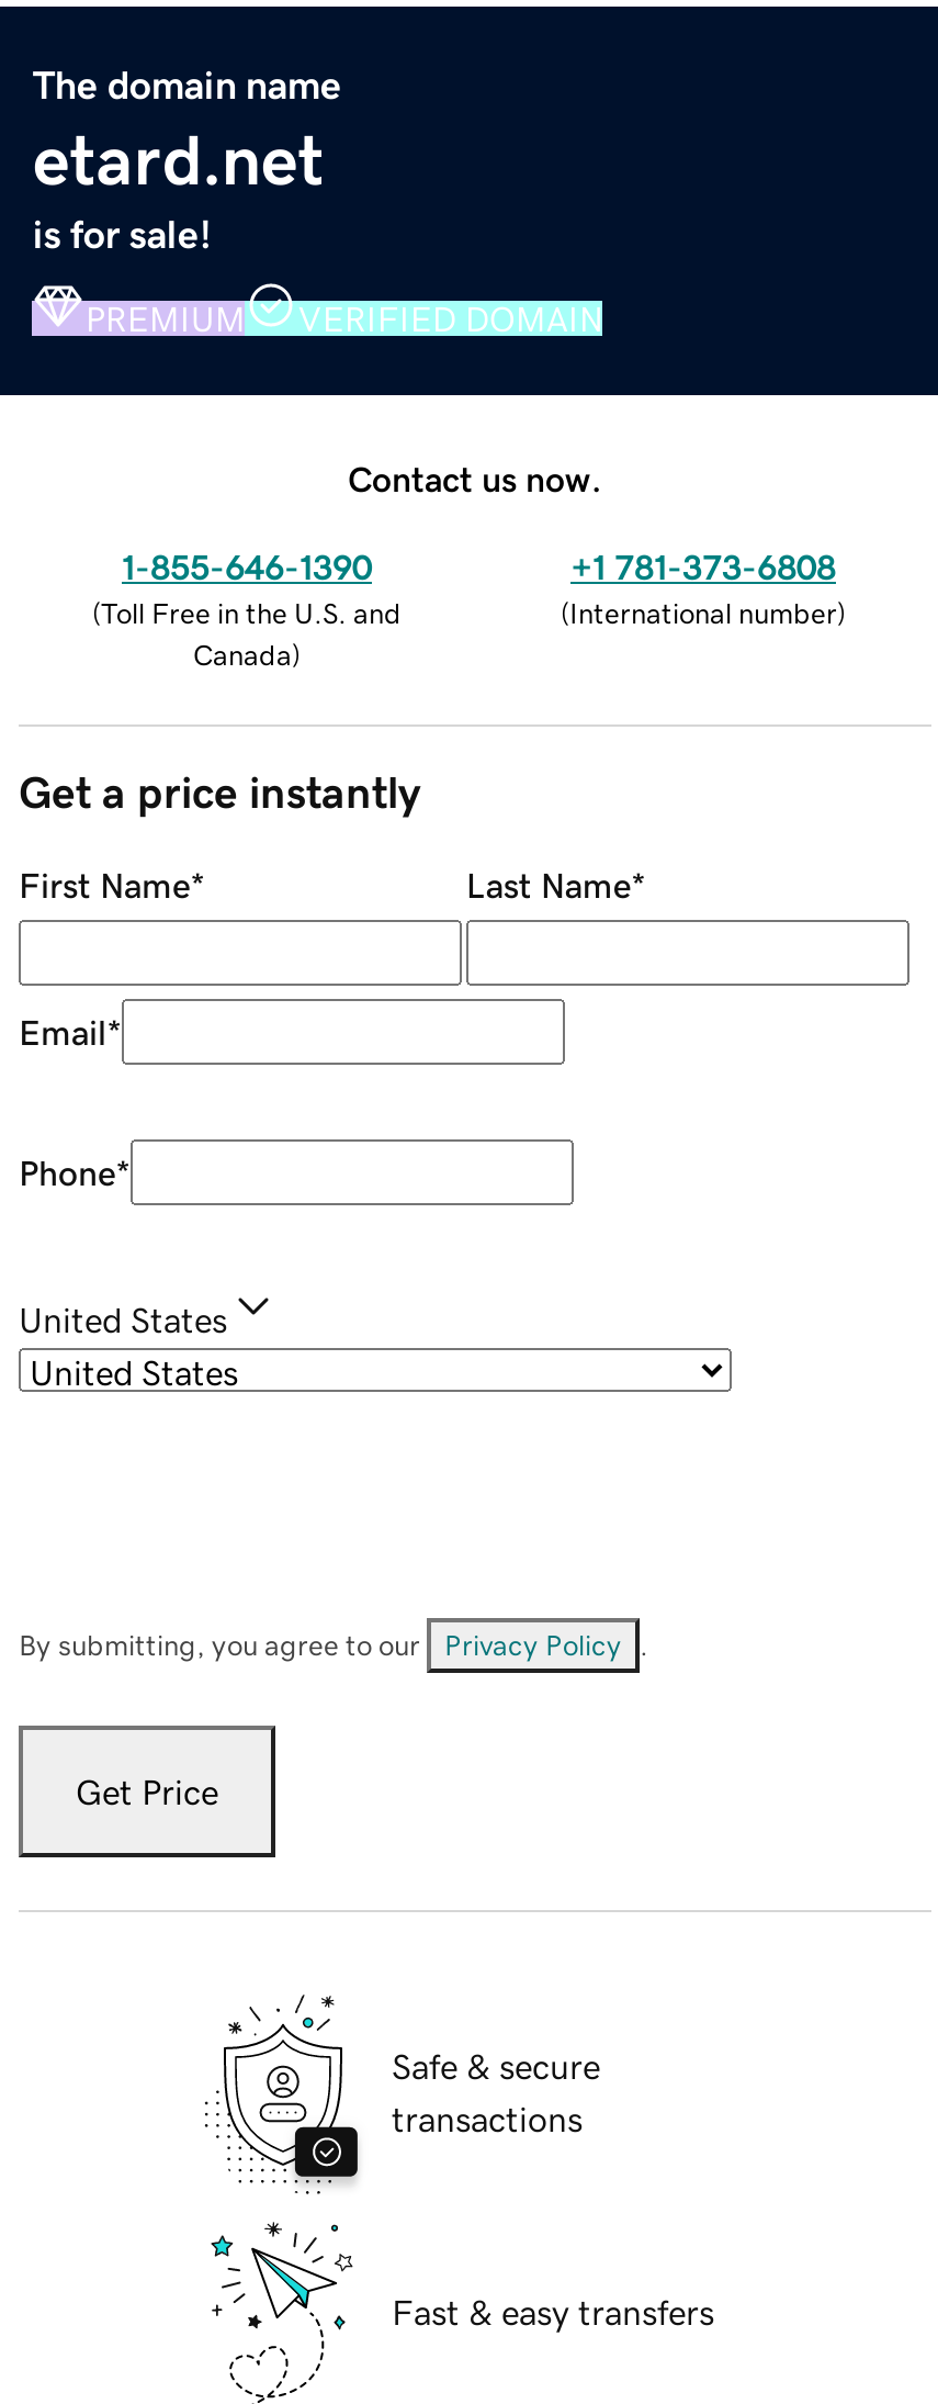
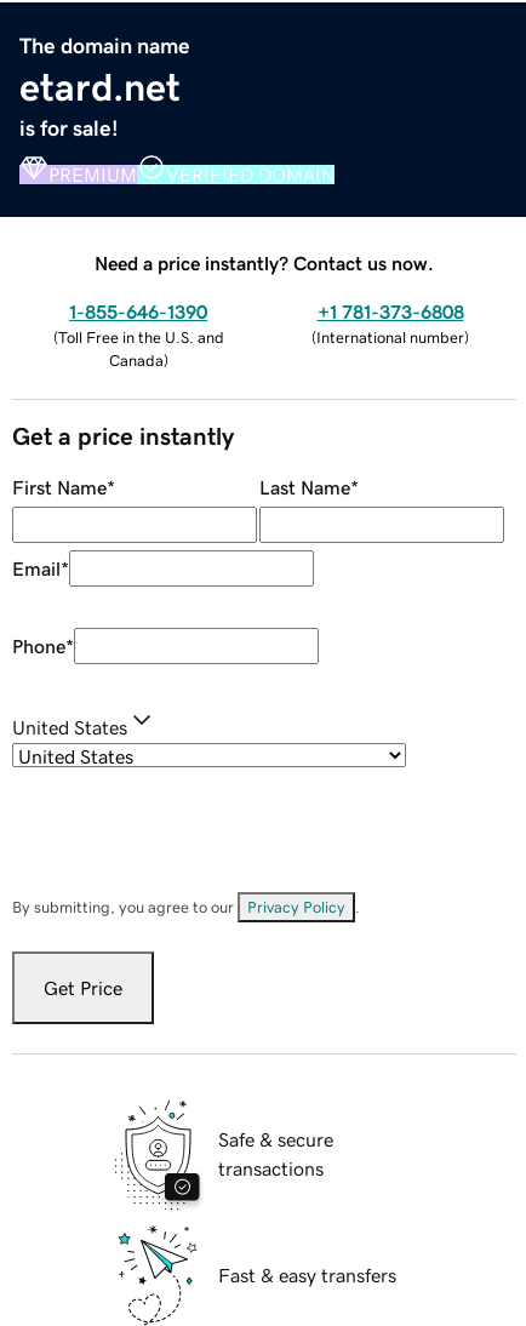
- Contact us now.
+ Need a price instantly? Contact us now.
